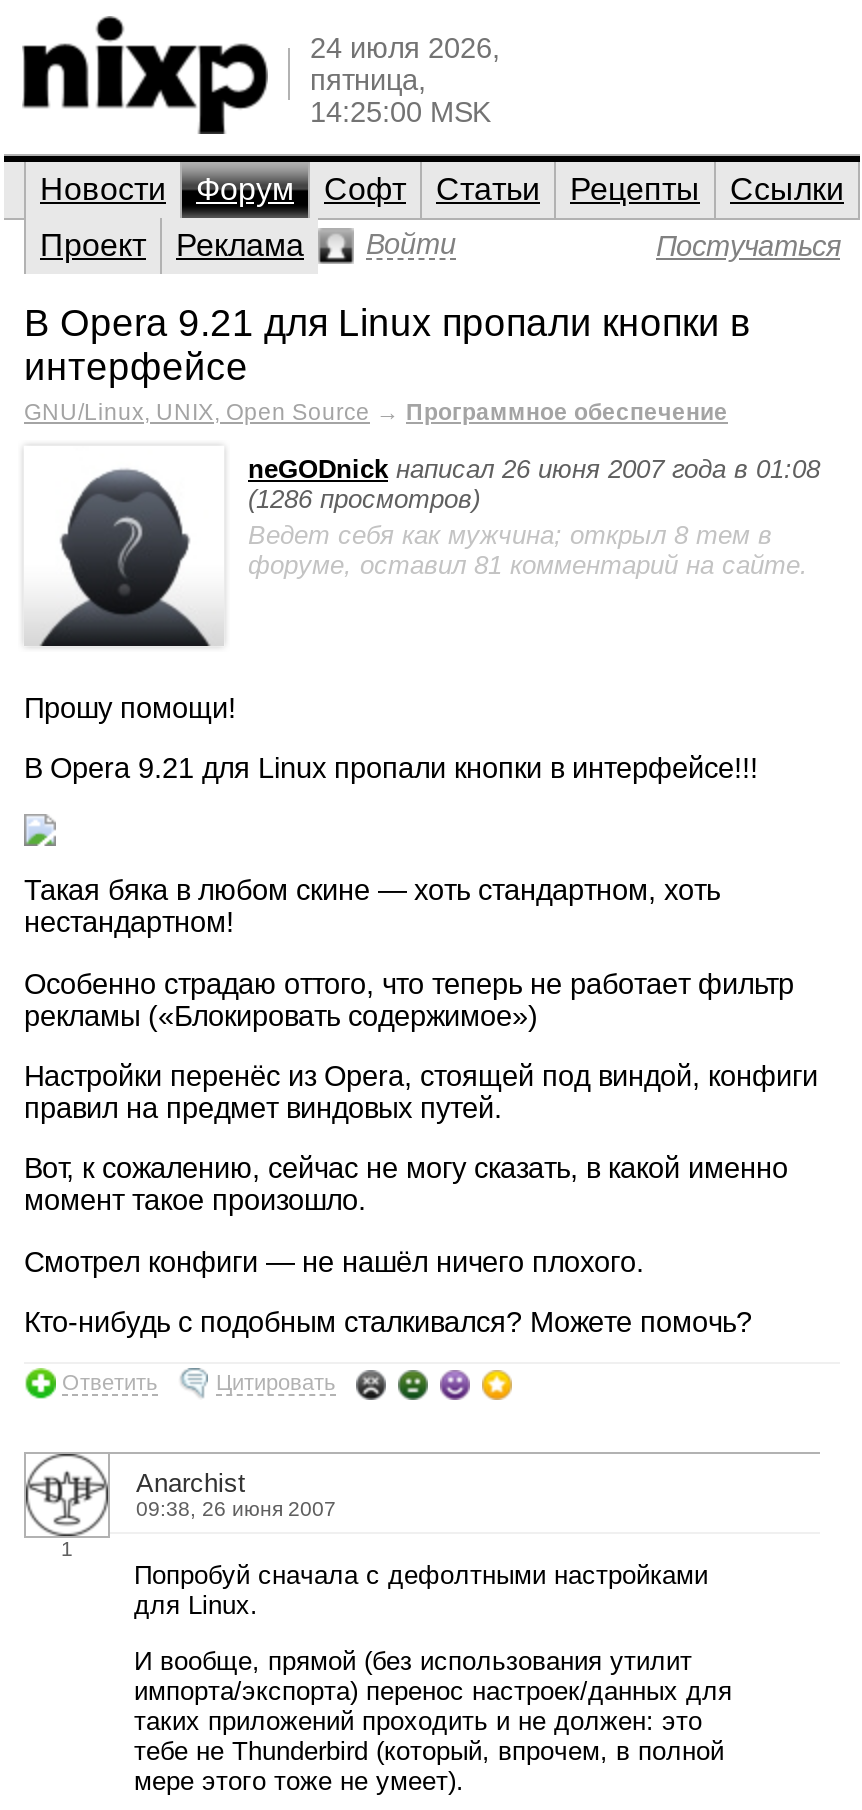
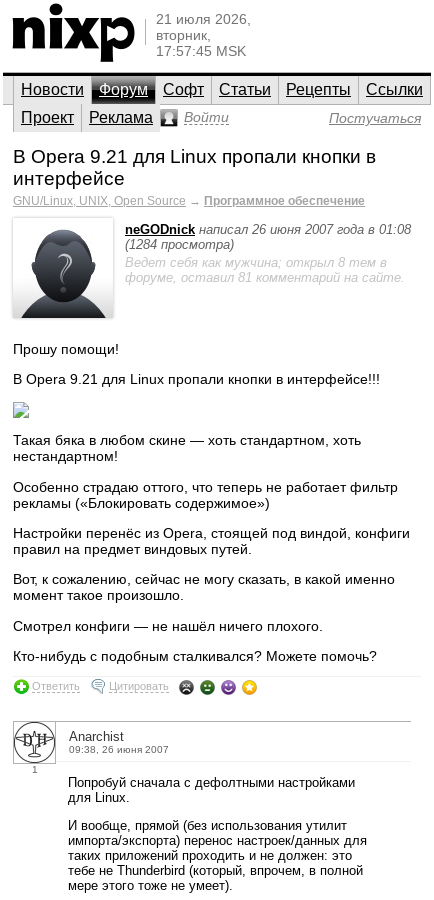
- 24 июля 2026,
- пятница,
- 14:25:00 MSK
+ 21 июля 2026,
+ вторник,
+ 17:57:45 MSK

- (1286 просмотров)
+ (1284 просмотра)
